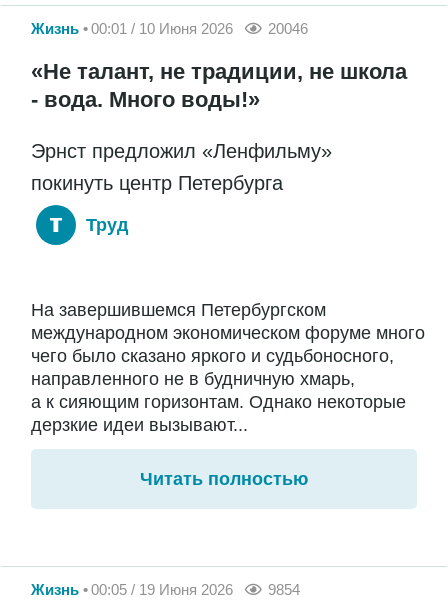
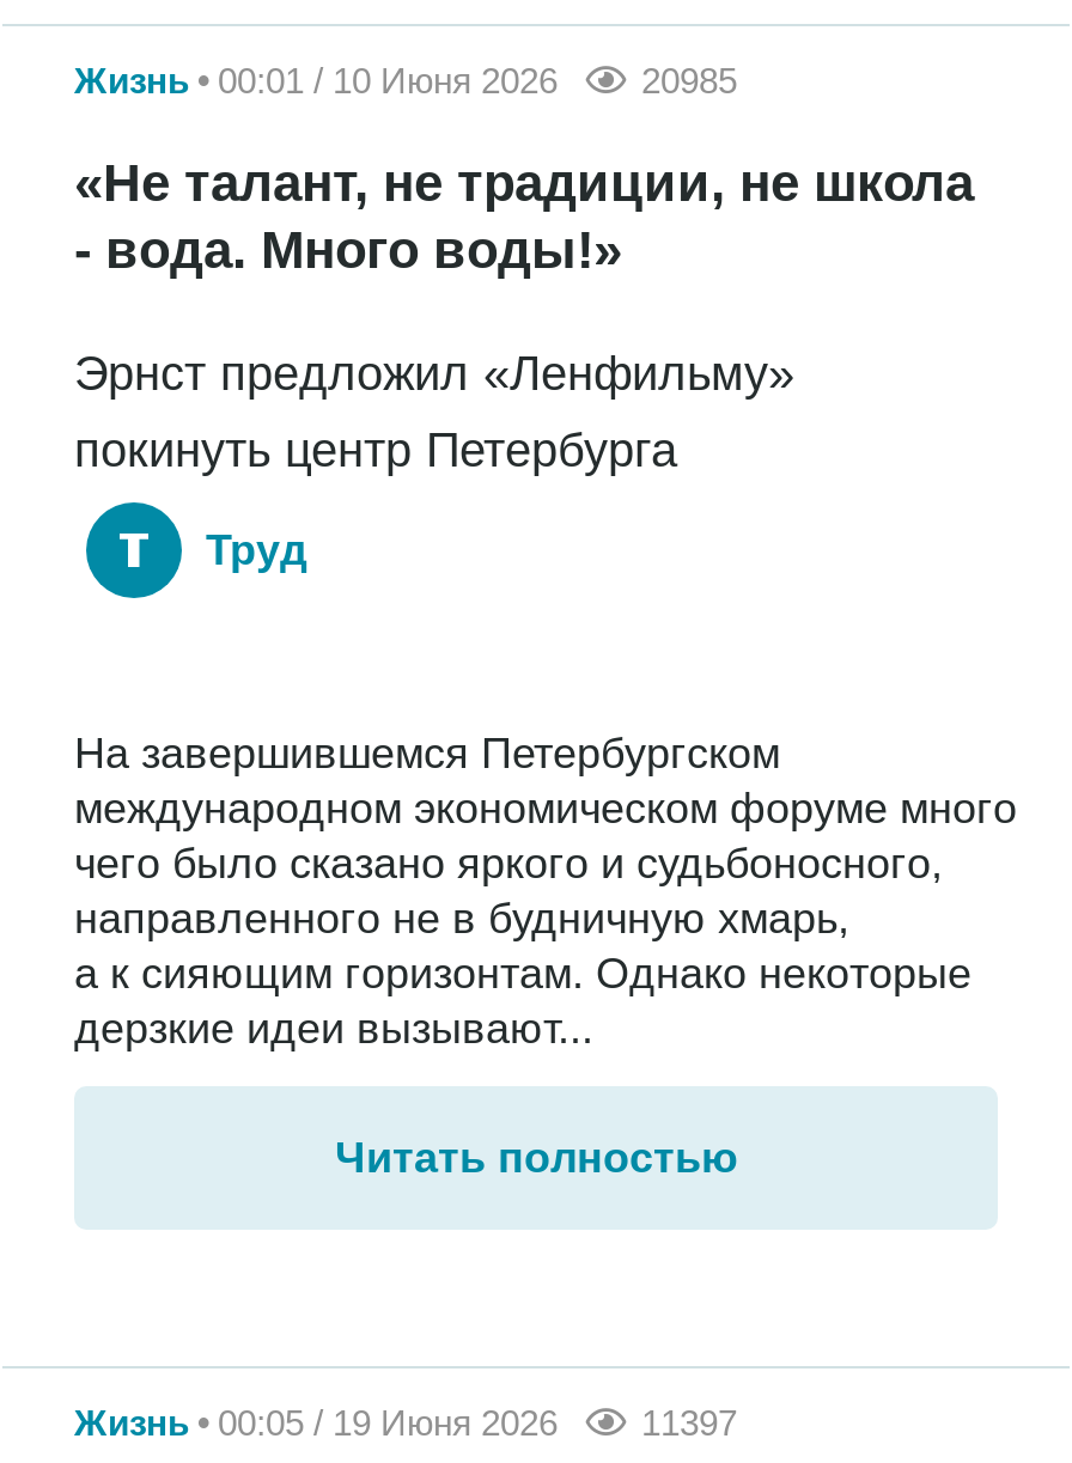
- 20046
+ 20985

- 9854
+ 11397
